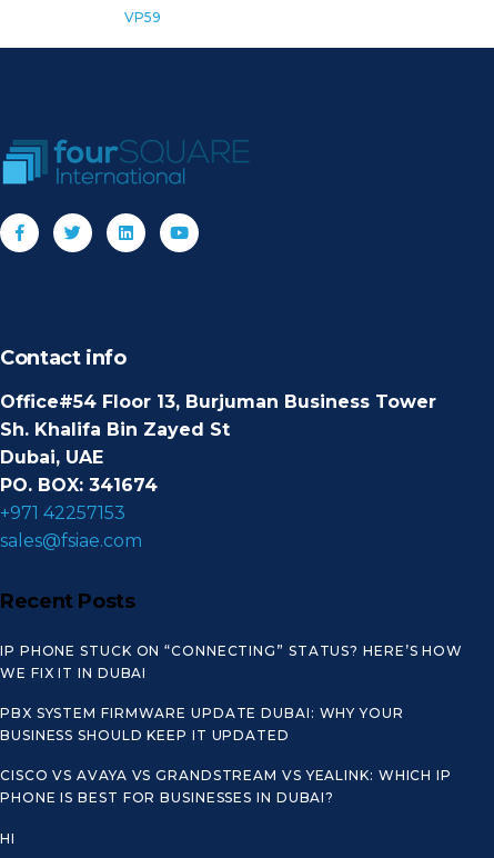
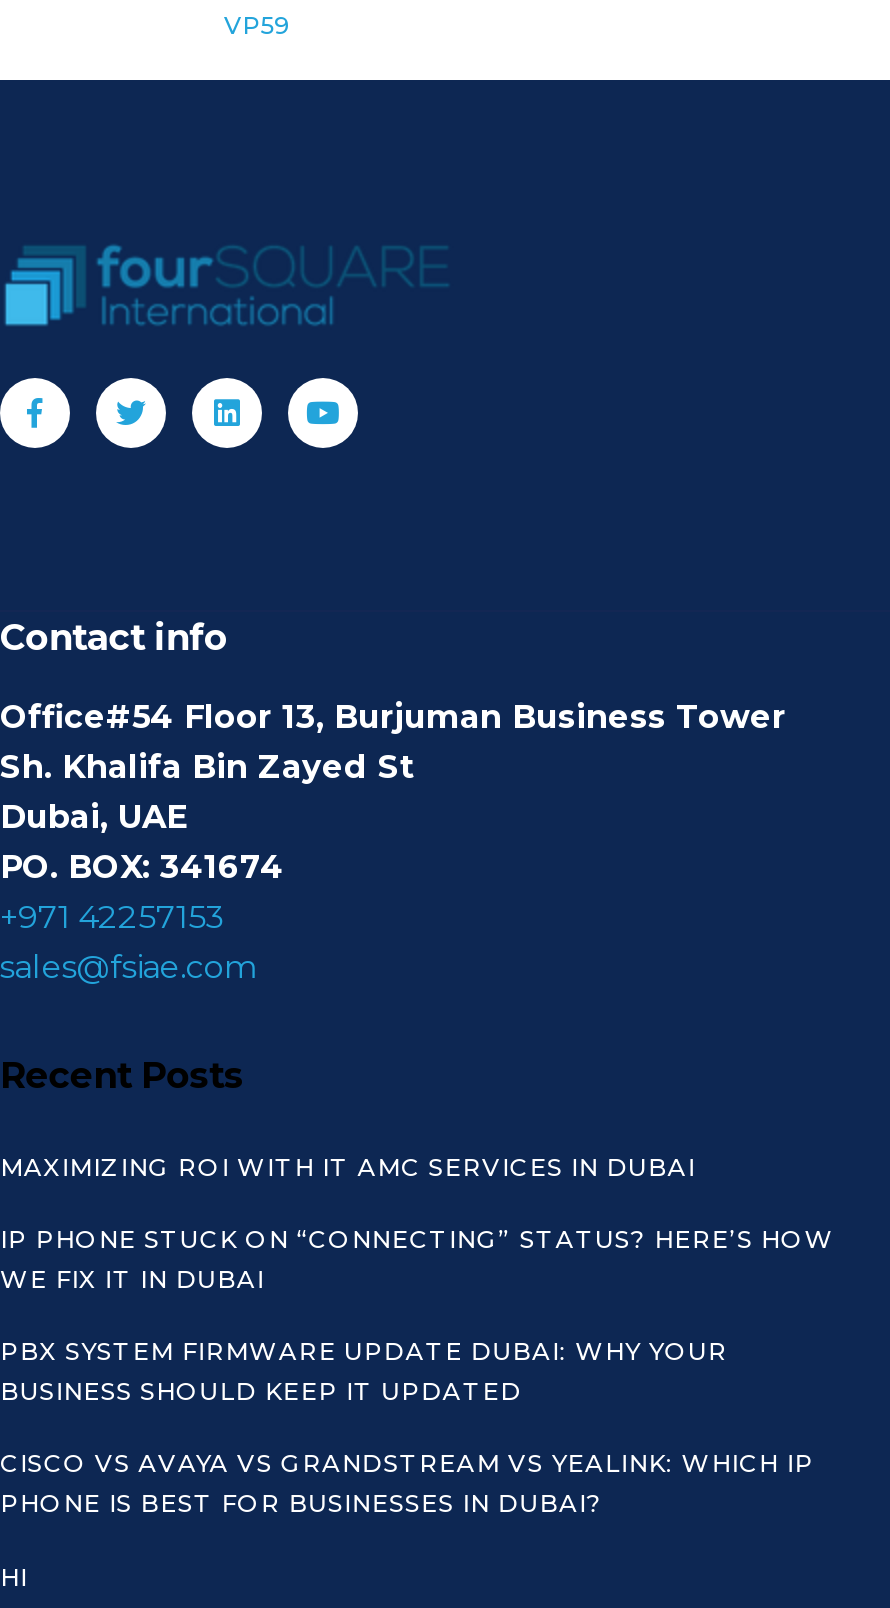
+ MAXIMIZING ROI WITH IT AMC SERVICES IN DUBAI
